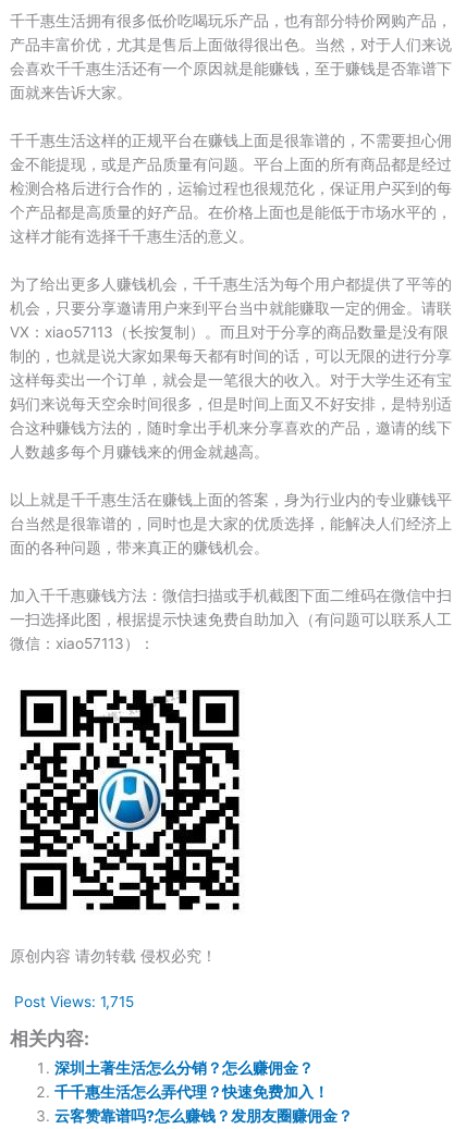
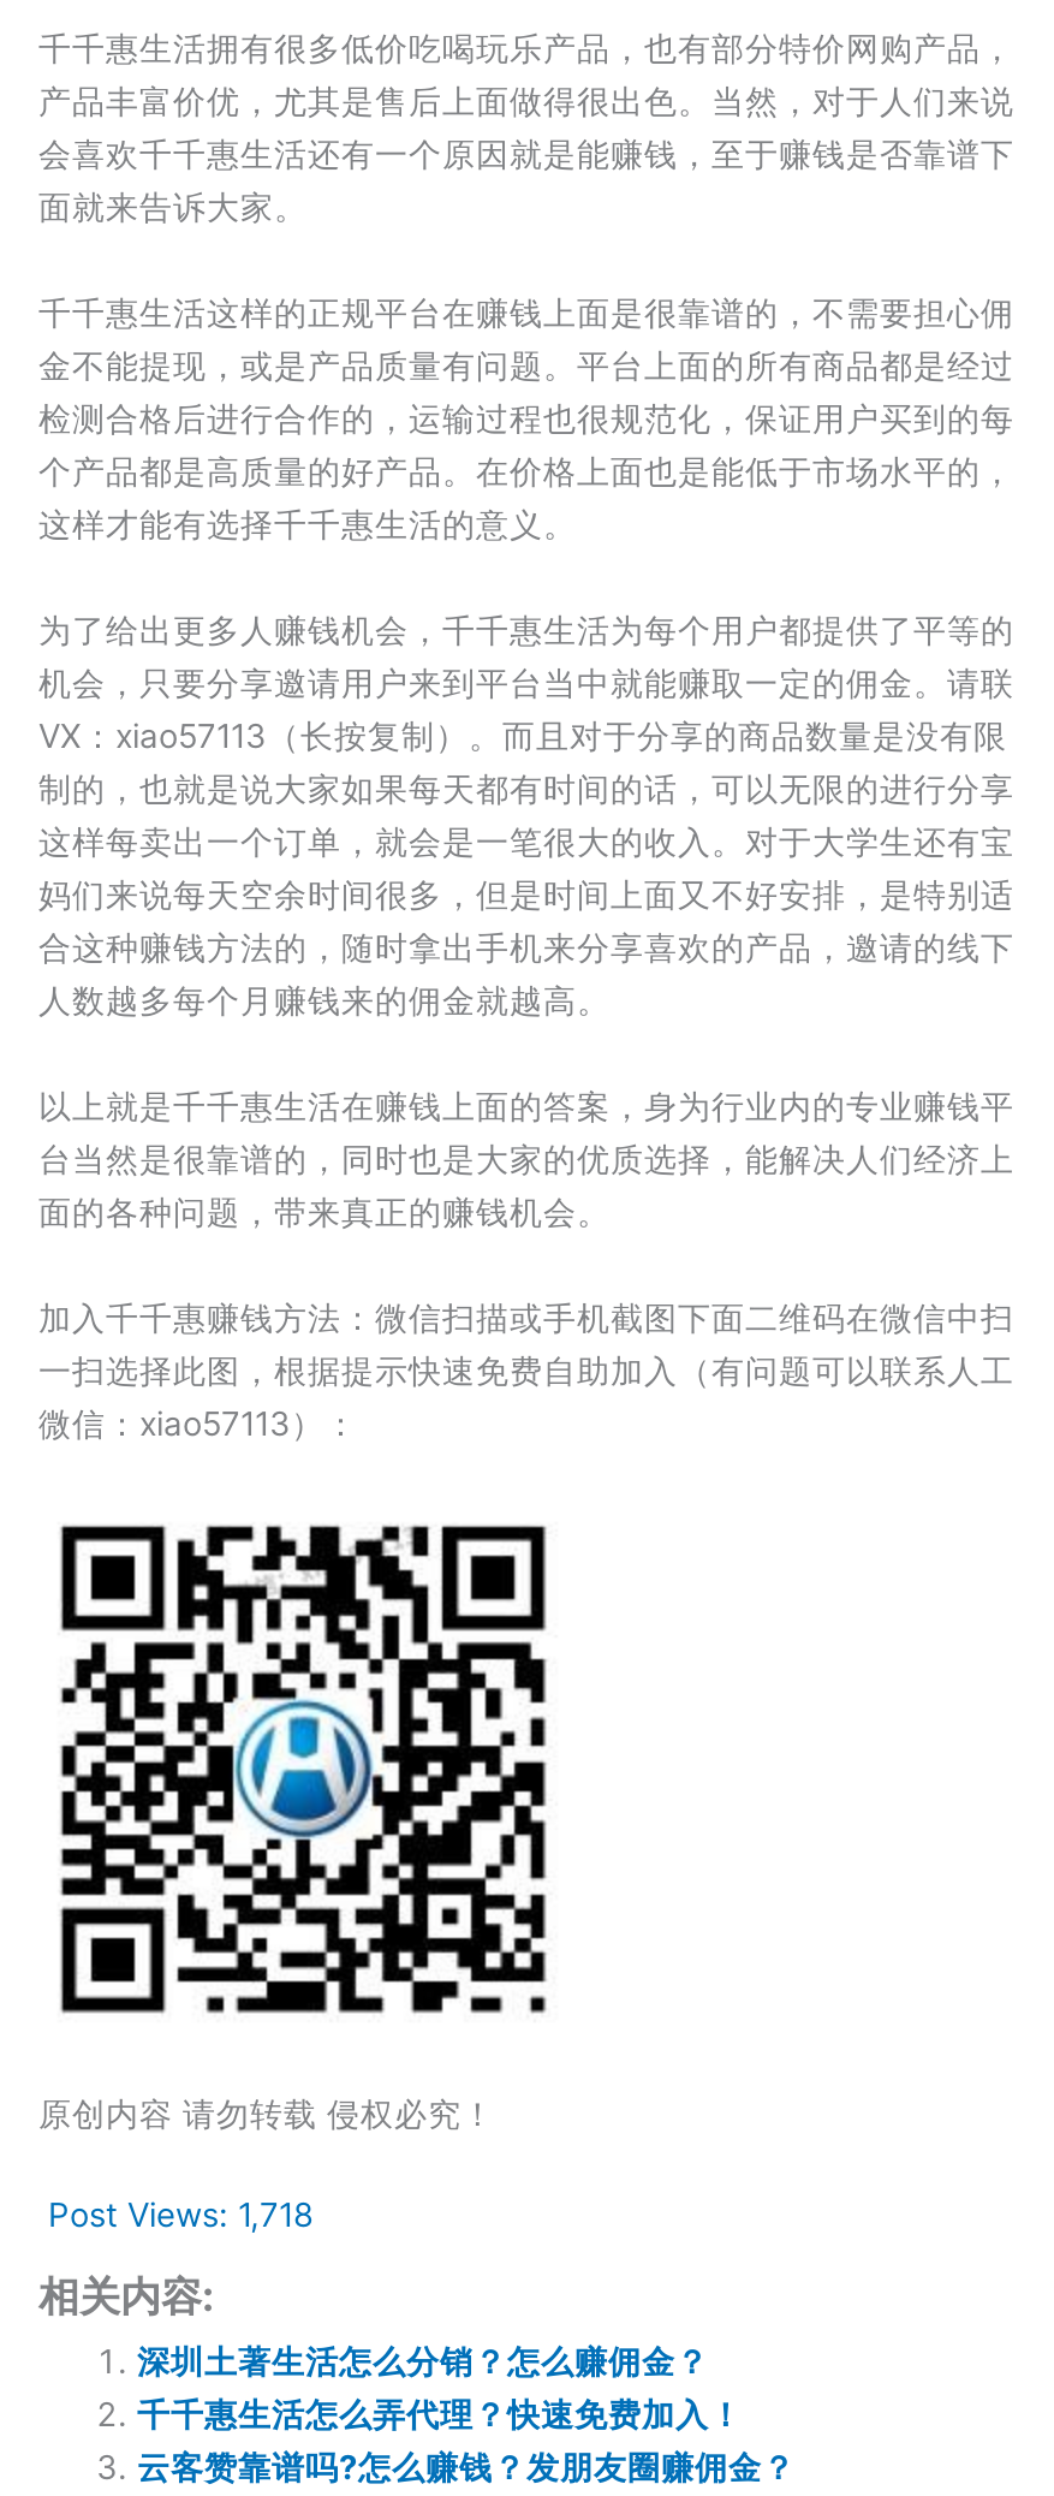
- Post Views: 1,715
+ Post Views: 1,718
